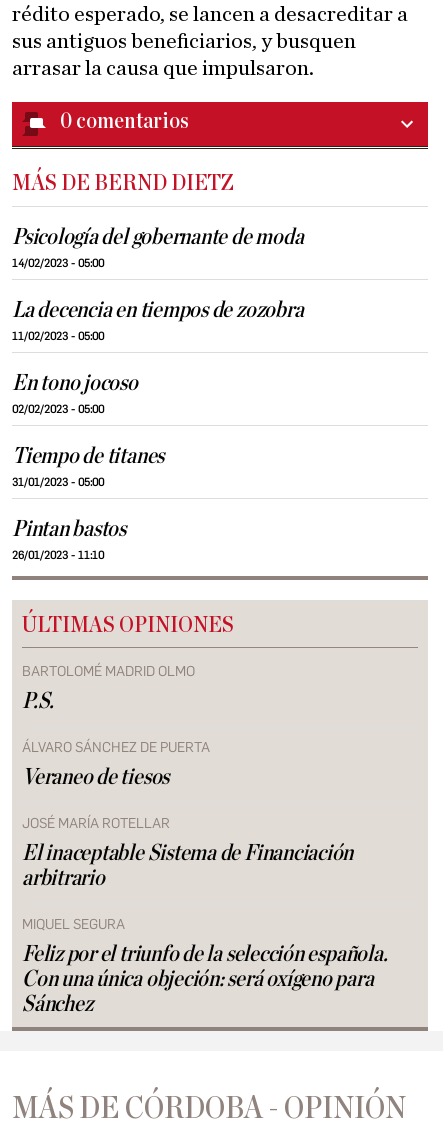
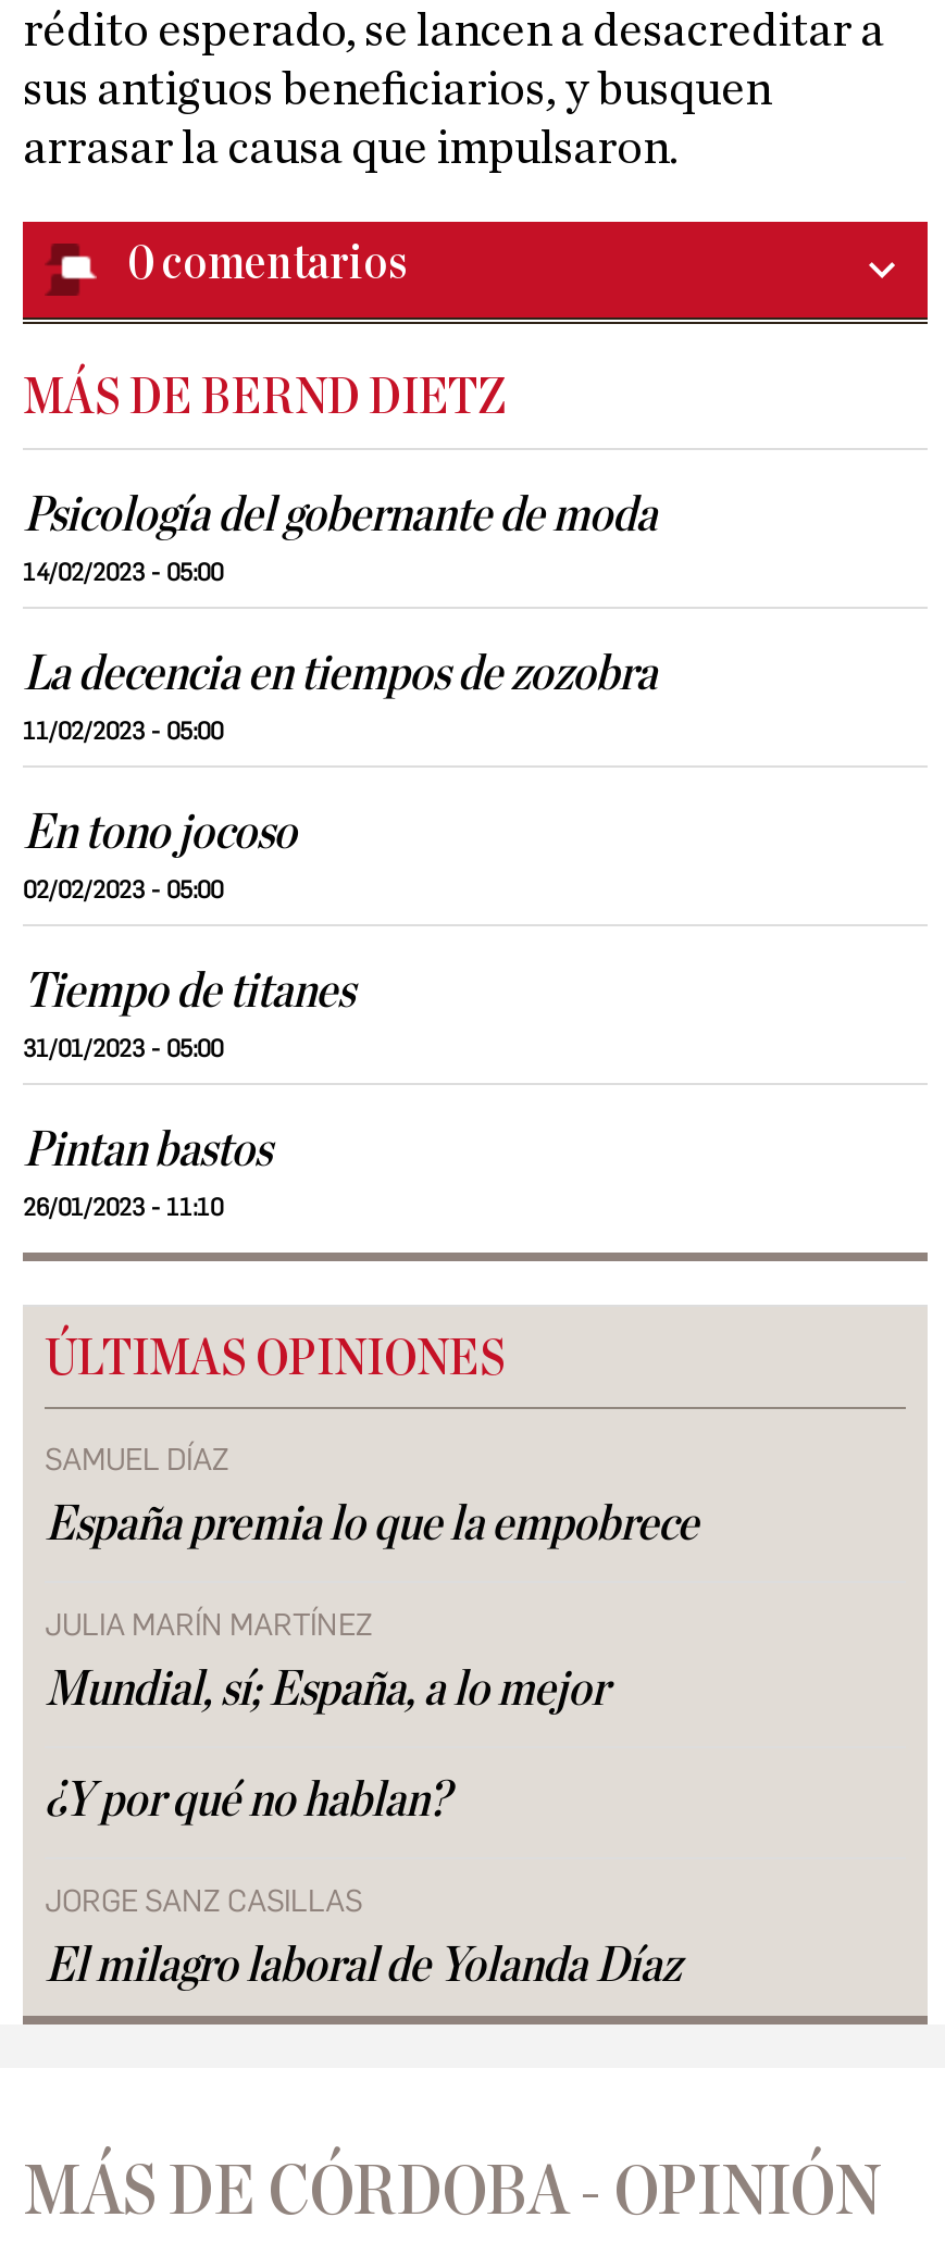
- BARTOLOMÉ MADRID OLMO
- P.S.
+ SAMUEL DÍAZ
+ España premia lo que la empobrece

- ÁLVARO SÁNCHEZ DE PUERTA
- Veraneo de tiesos
+ JULIA MARÍN MARTÍNEZ
+ Mundial, sí; España, a lo mejor

- JOSÉ MARÍA ROTELLAR
- El inaceptable Sistema de Financiación
- arbitrario
+ ¿Y por qué no hablan?

- MIQUEL SEGURA
- Feliz por el triunfo de la selección española.
- Con una única objeción: será oxígeno para
- Sánchez
+ JORGE SANZ CASILLAS
+ El milagro laboral de Yolanda Díaz
